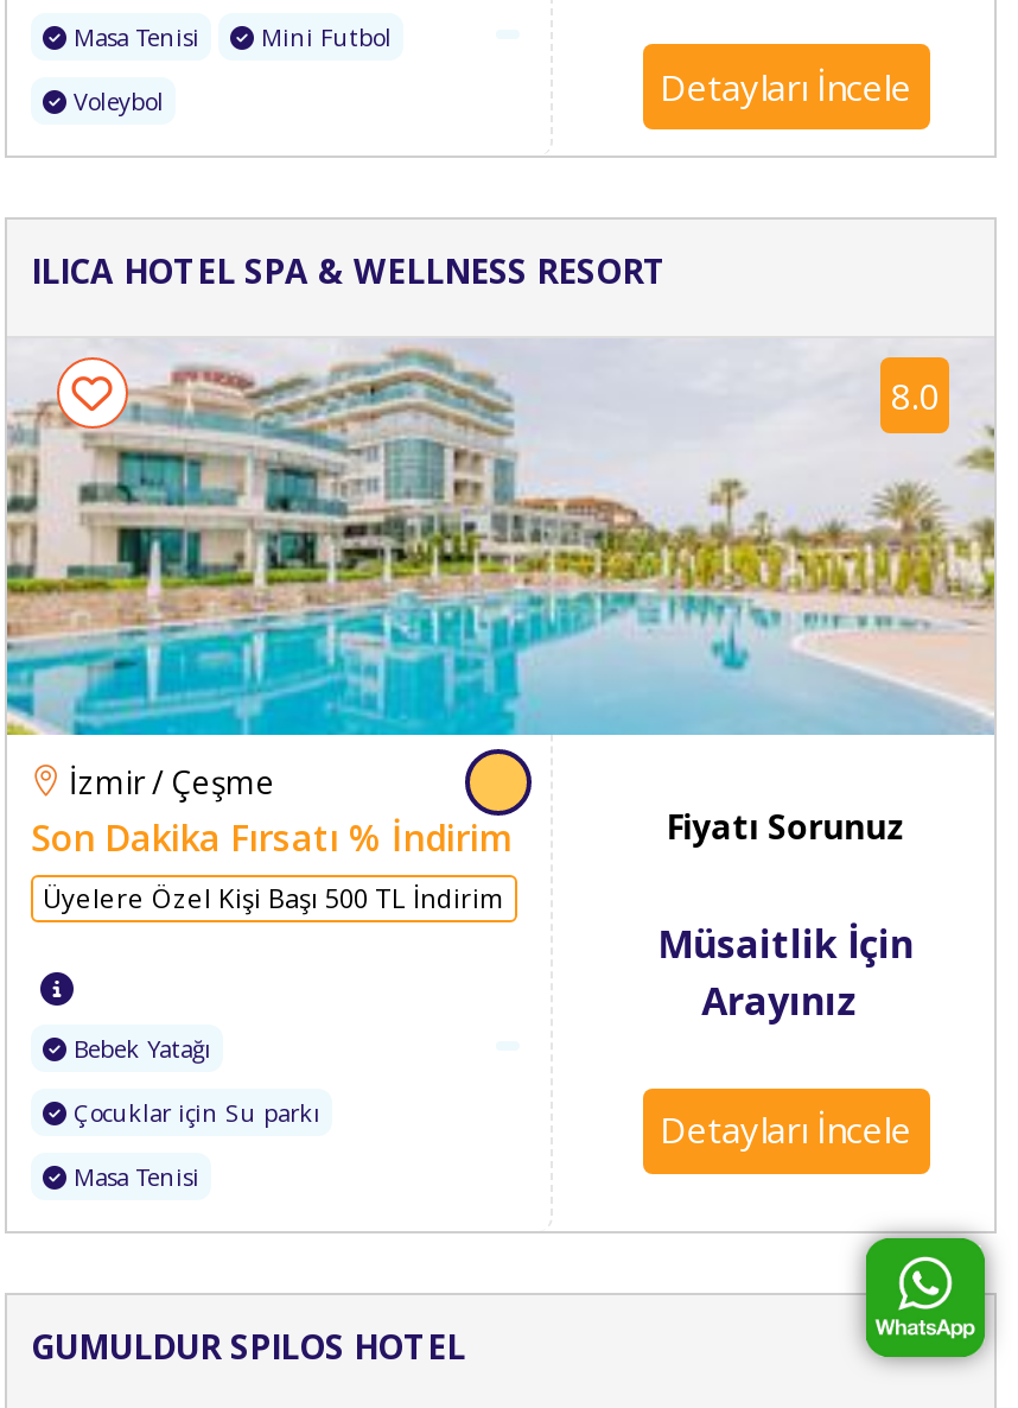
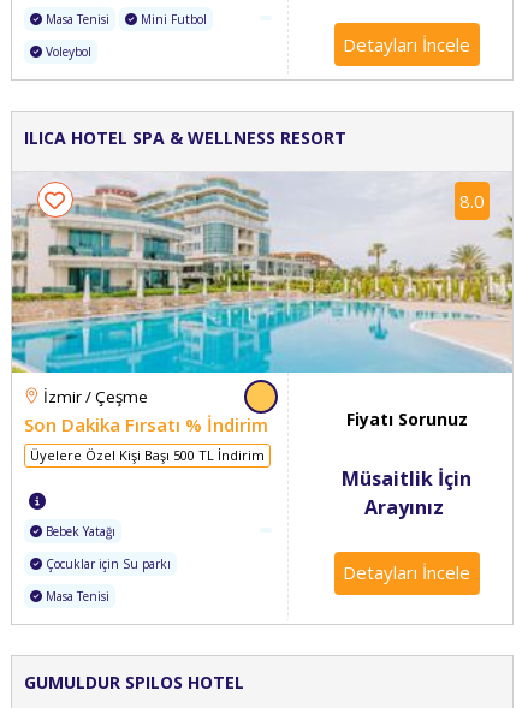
- [image]
